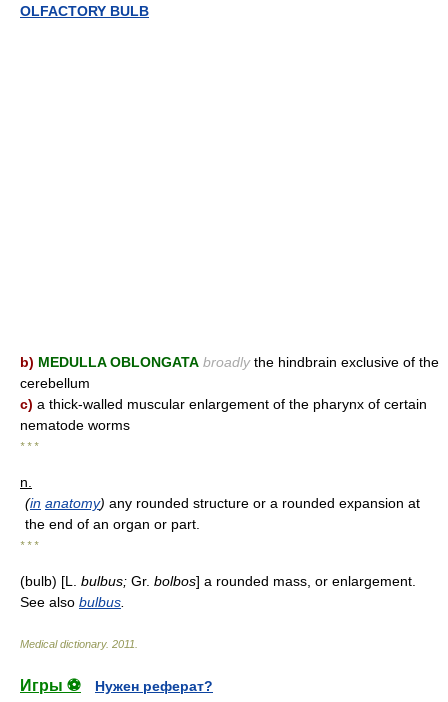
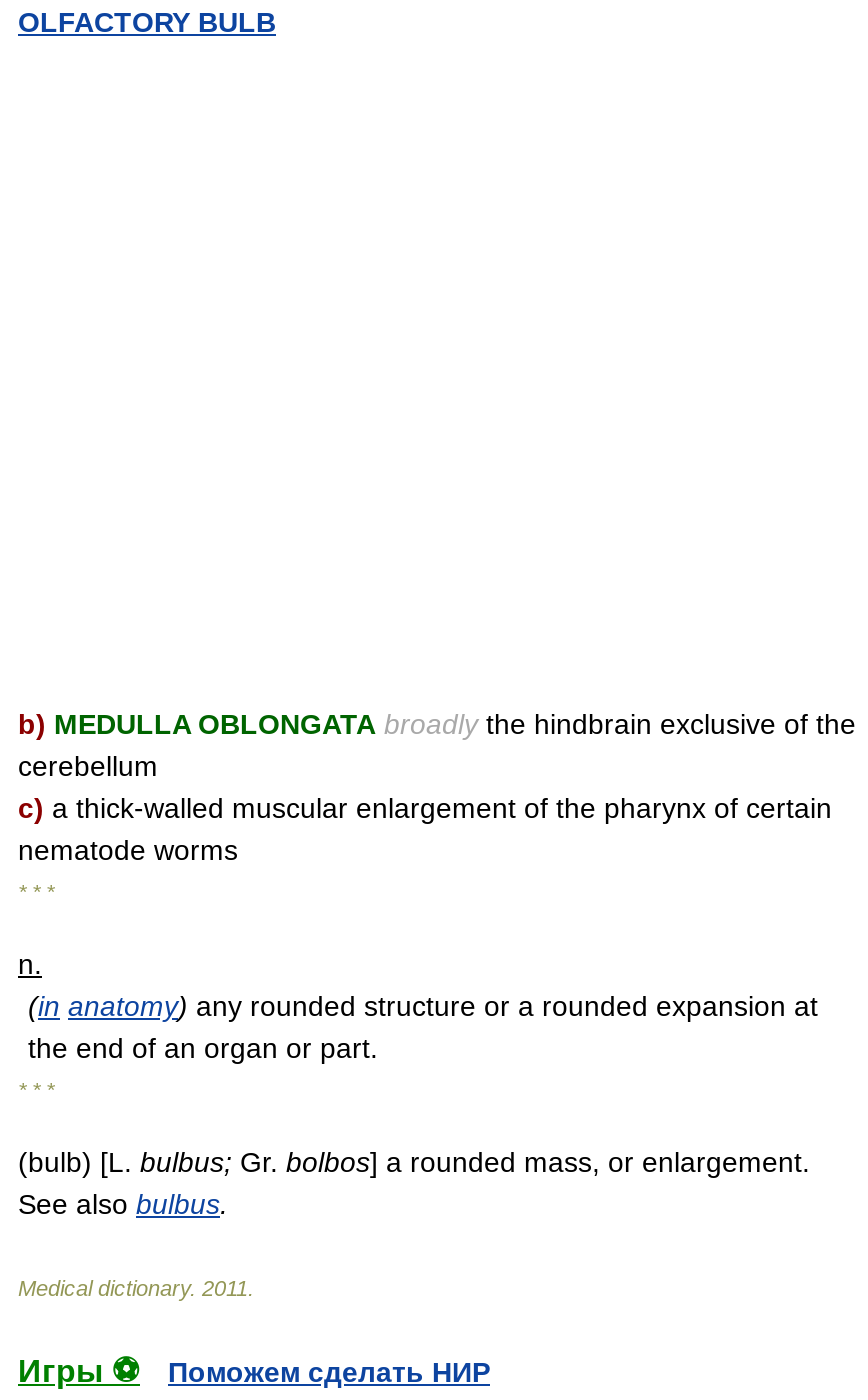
- Нужен реферат?
+ Поможем сделать НИР
